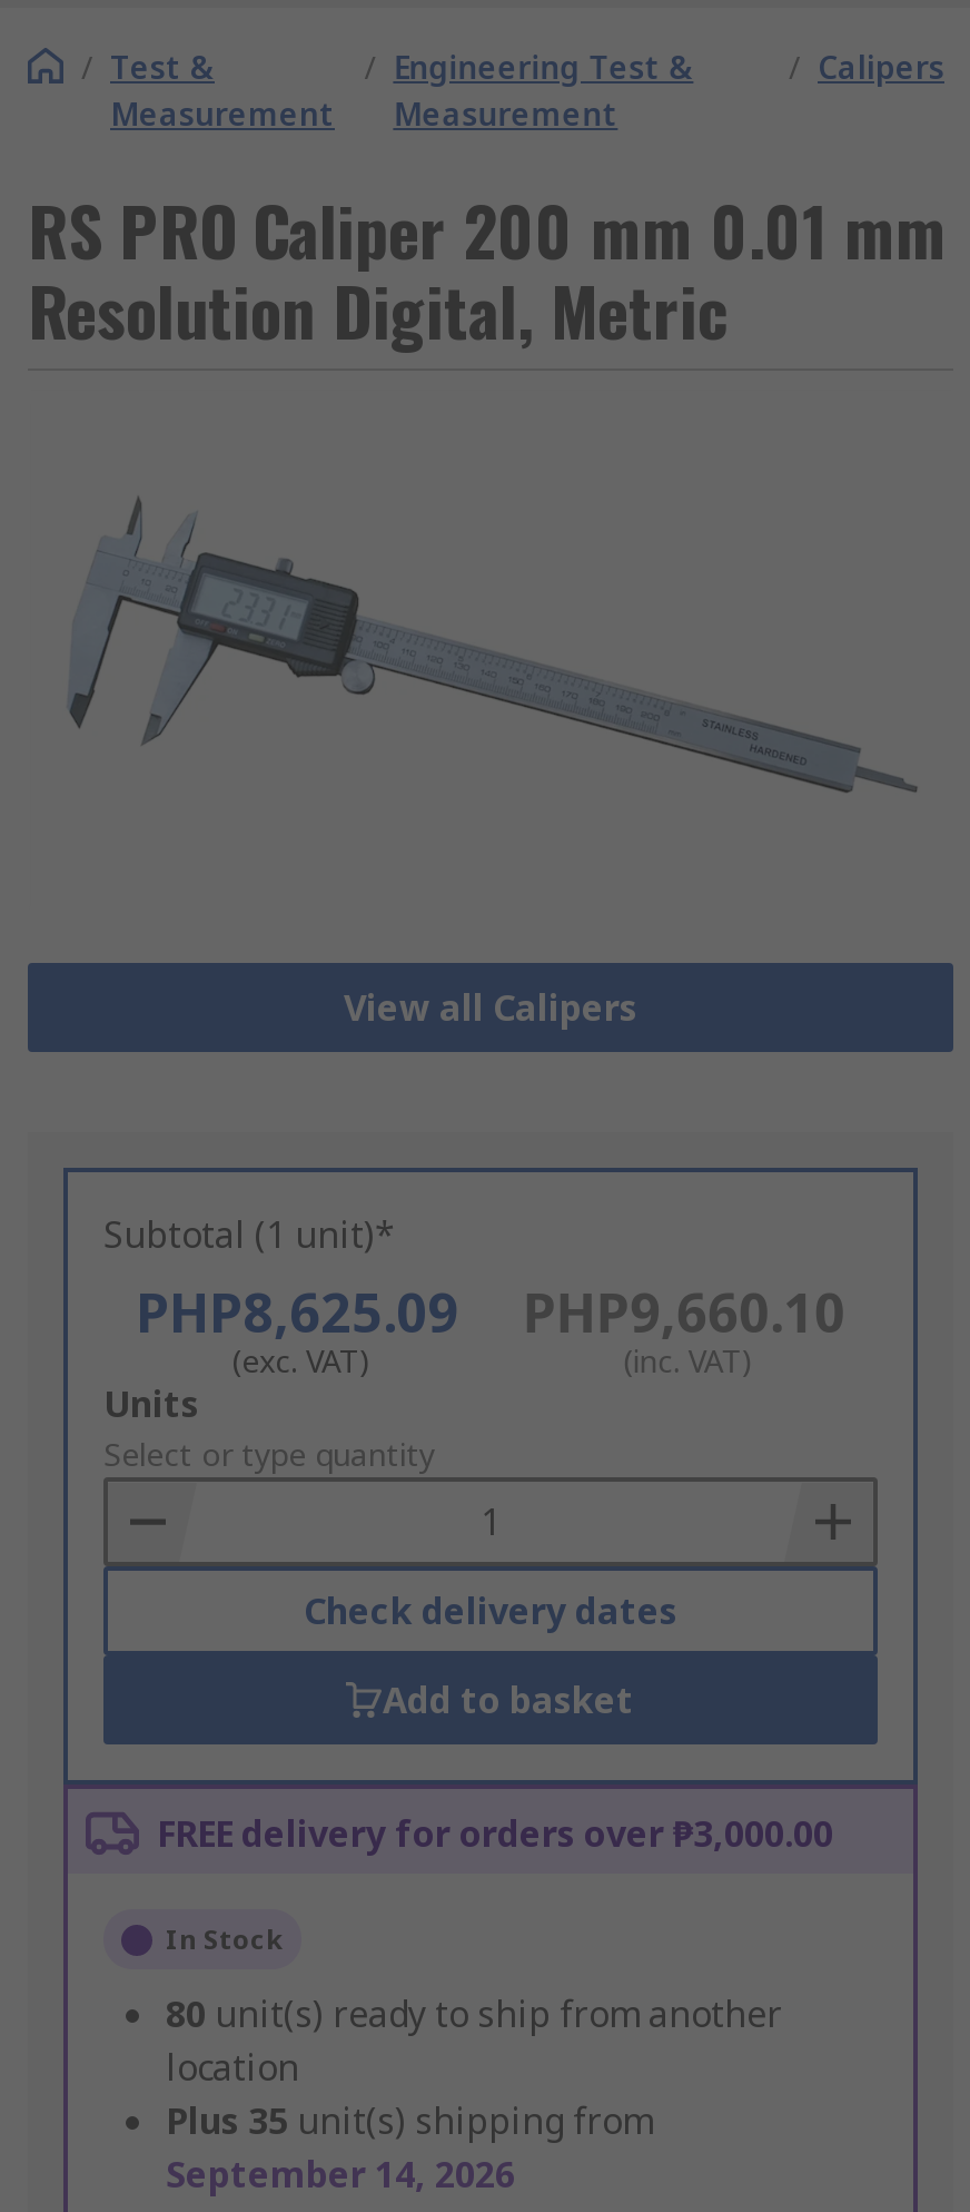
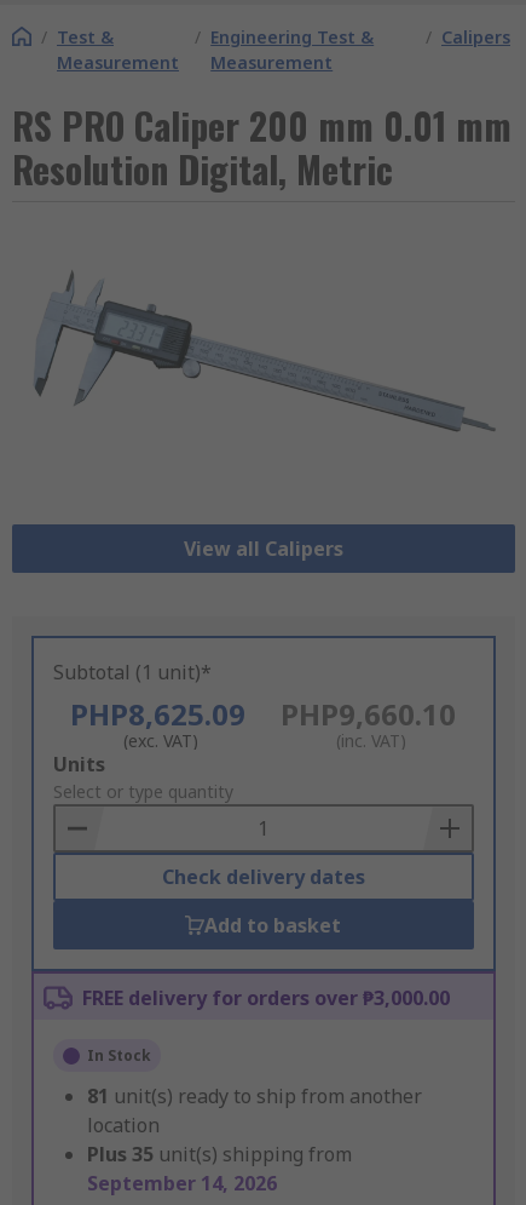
- 80 unit(s) ready to ship from another
+ 81 unit(s) ready to ship from another
